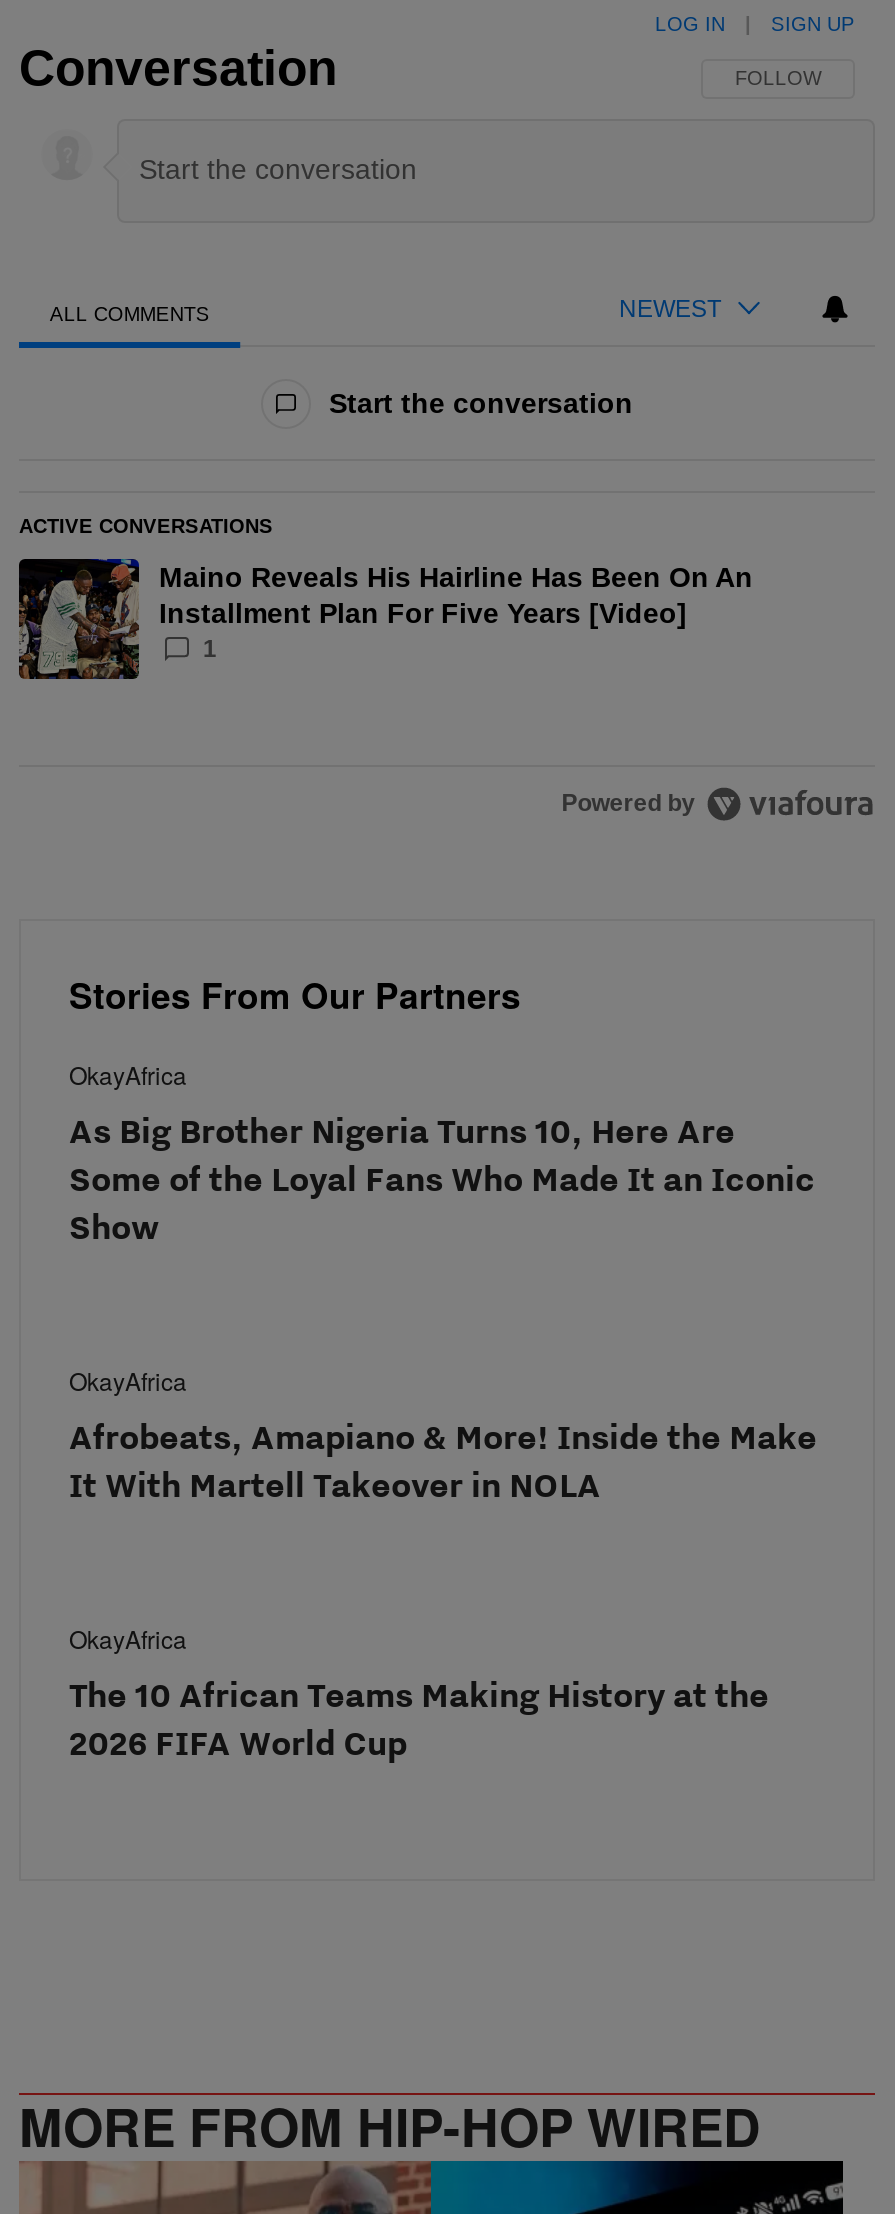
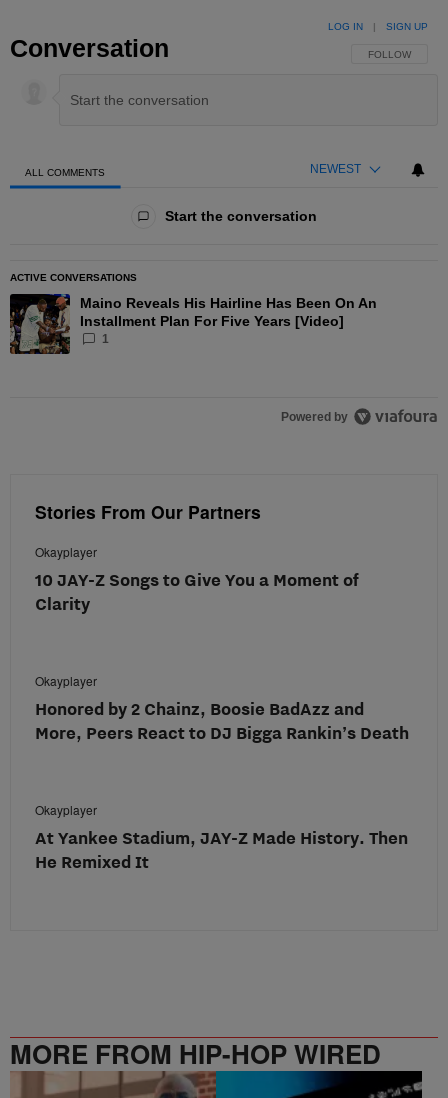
- OkayAfrica
- As Big Brother Nigeria Turns 10, Here Are
- Some of the Loyal Fans Who Made It an Iconic
- Show
+ Okayplayer
+ 10 JAY-Z Songs to Give You a Moment of
+ Clarity

- OkayAfrica
- Afrobeats, Amapiano & More! Inside the Make
- It With Martell Takeover in NOLA
+ Okayplayer
+ Honored by 2 Chainz, Boosie BadAzz and
+ More, Peers React to DJ Bigga Rankin’s Death

- OkayAfrica
- The 10 African Teams Making History at the
- 2026 FIFA World Cup
+ Okayplayer
+ At Yankee Stadium, JAY-Z Made History. Then
+ He Remixed It
